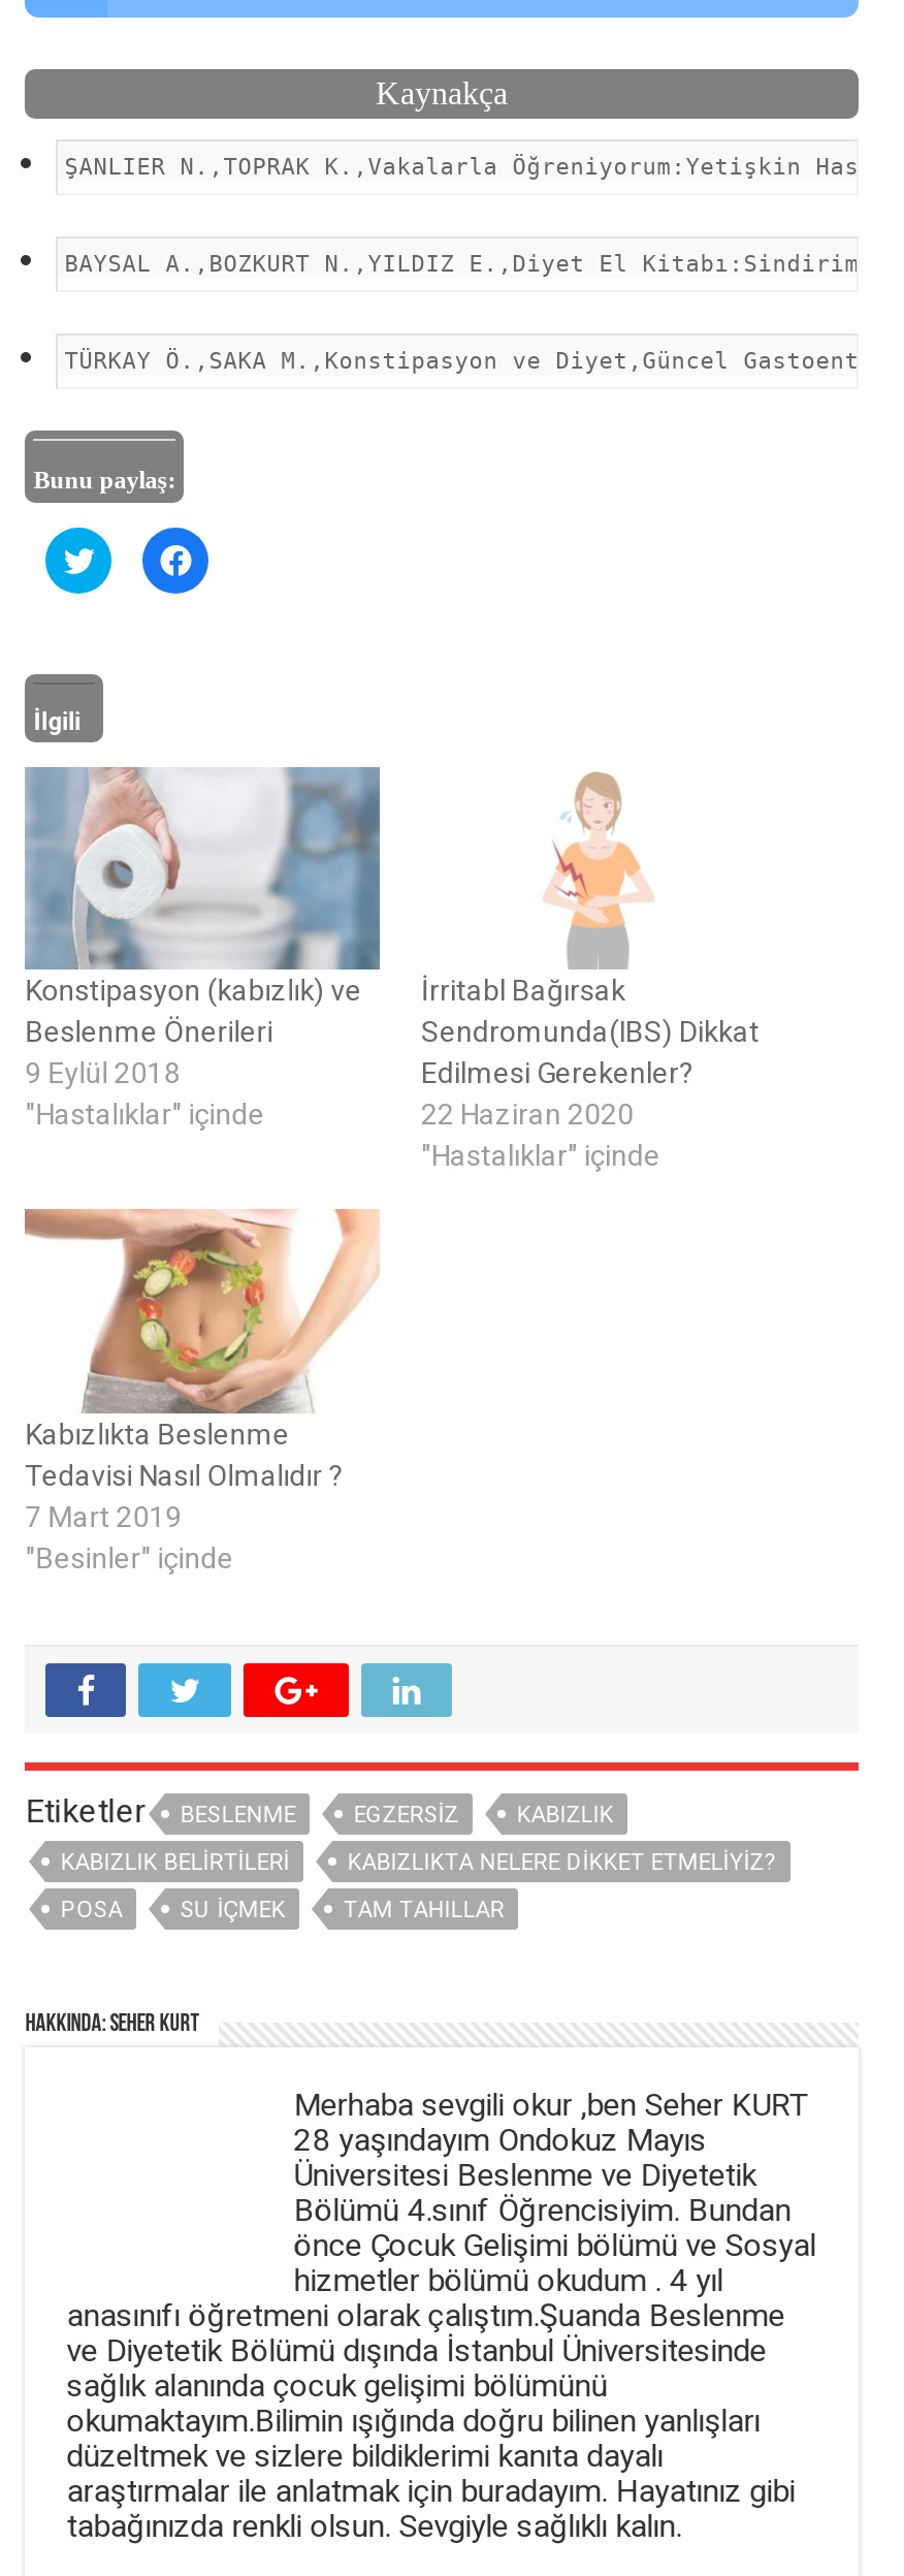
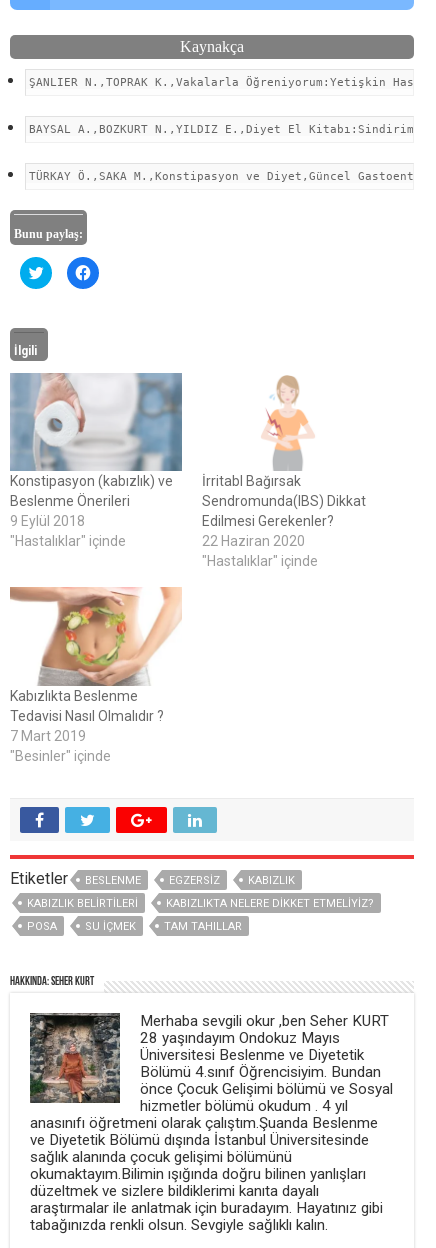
+ [image]
